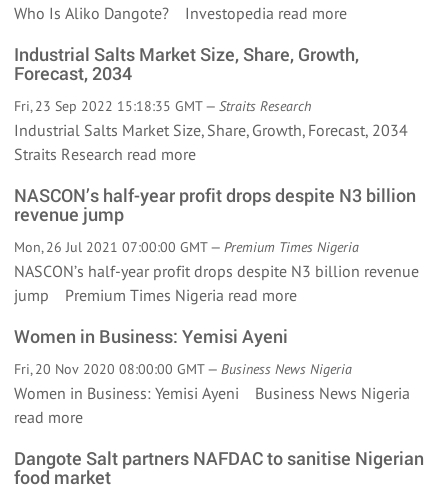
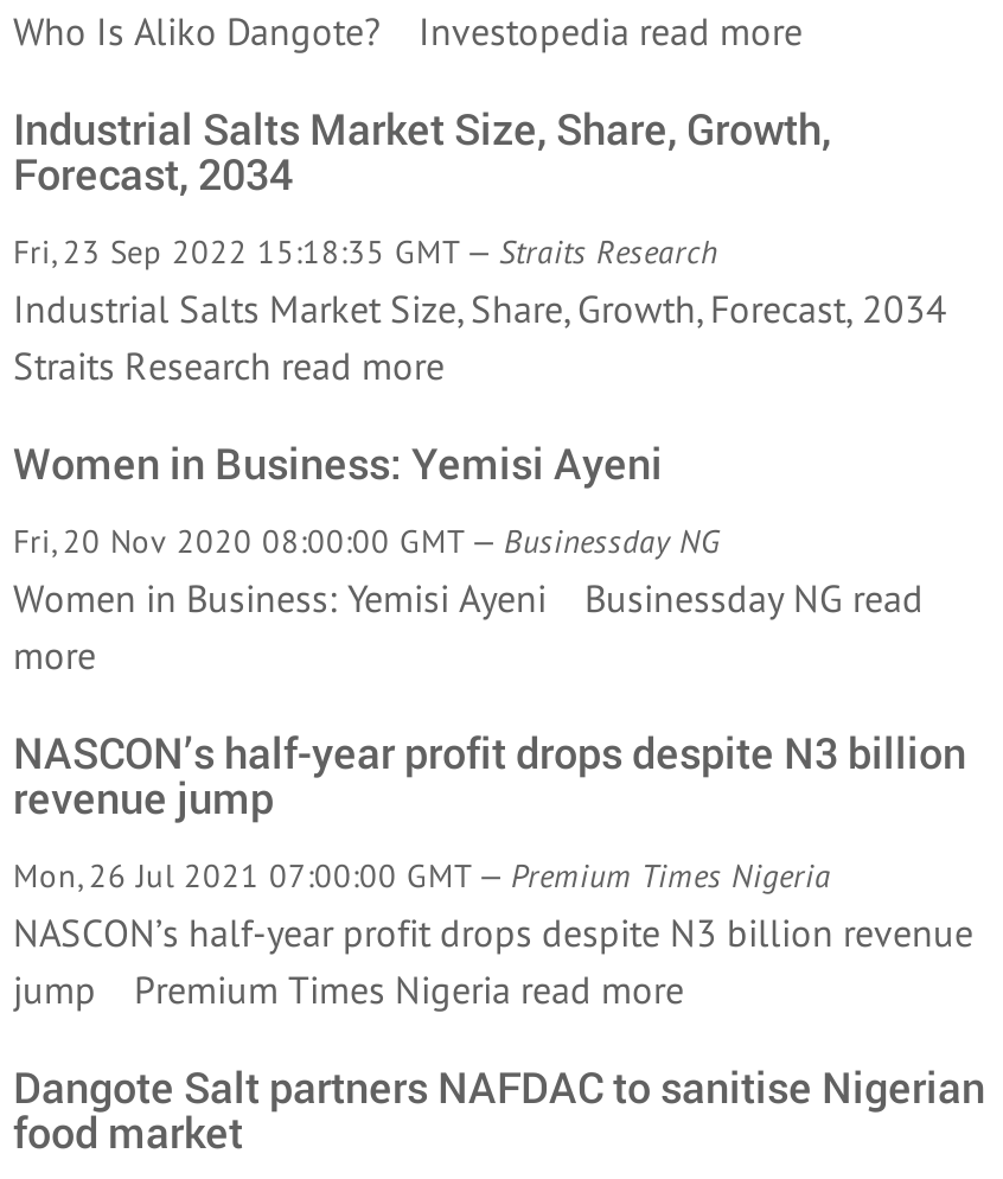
+ Fri, 20 Nov 2020 08:00:00 GMT — Businessday NG
+ Women in Business: Yemisi Ayeni Businessday NG read
+ more

moved down: NASCON’s half-year profit drops despite N3 billion | revenue jump | Mon, 26 Jul 2021 07:00:00 GMT — Premium Times Nigeria | NASCON’s half-year profit drops despite N3 billion revenue | jump Premium Times Nigeria read more

moved up: Women in Business: Yemisi Ayeni

- Fri, 20 Nov 2020 08:00:00 GMT — Business News Nigeria
- Women in Business: Yemisi Ayeni Business News Nigeria
- read more
